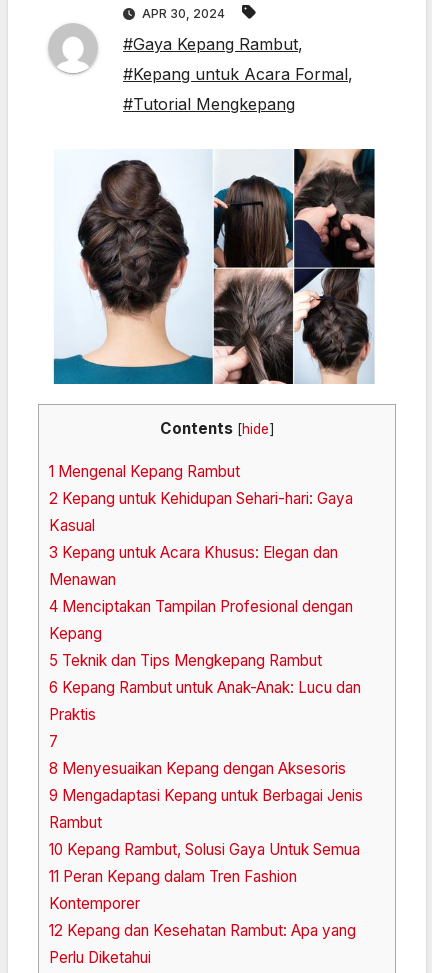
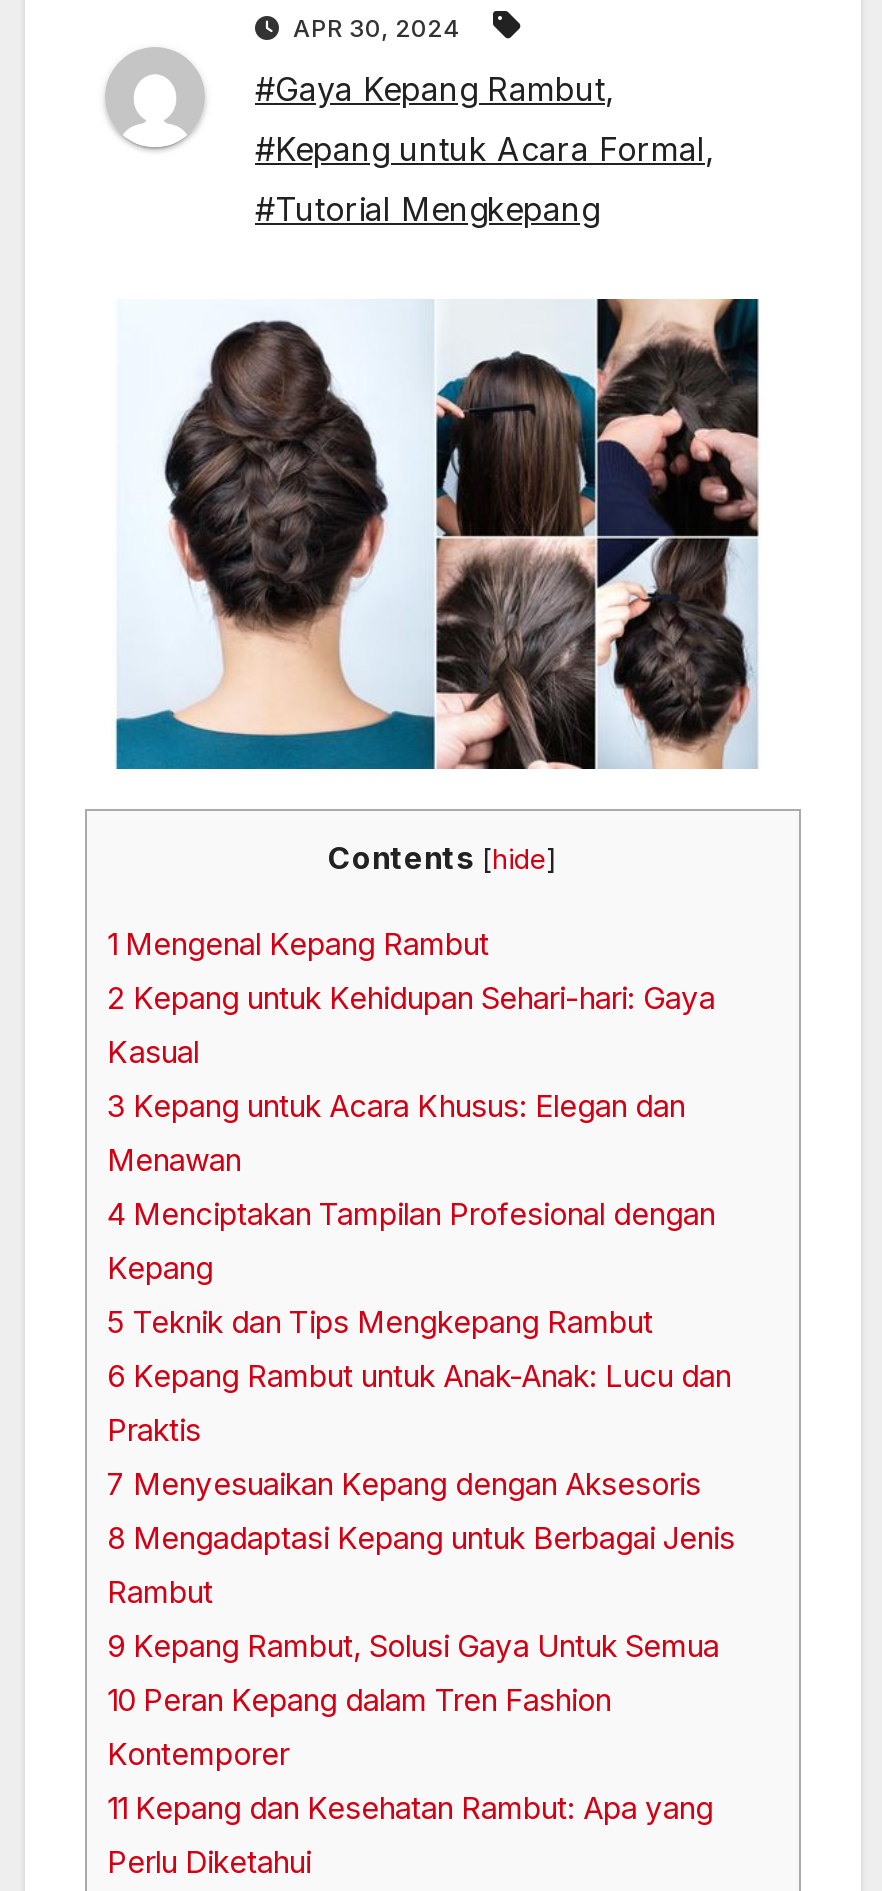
- 7
- 8 Menyesuaikan Kepang dengan Aksesoris
- 9 Mengadaptasi Kepang untuk Berbagai Jenis
+ 7 Menyesuaikan Kepang dengan Aksesoris
+ 8 Mengadaptasi Kepang untuk Berbagai Jenis

- 10 Kepang Rambut, Solusi Gaya Untuk Semua
+ 9 Kepang Rambut, Solusi Gaya Untuk Semua

- 11 Peran Kepang dalam Tren Fashion
+ 10 Peran Kepang dalam Tren Fashion

- 12 Kepang dan Kesehatan Rambut: Apa yang
+ 11 Kepang dan Kesehatan Rambut: Apa yang
